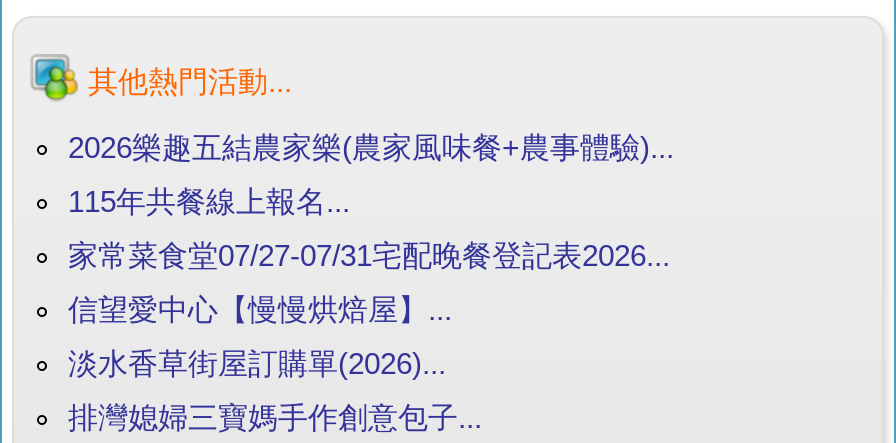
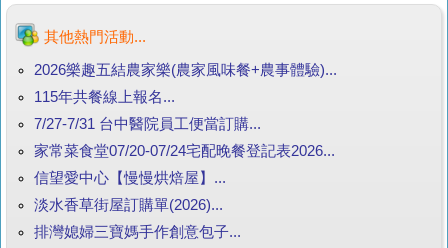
- 家常菜食堂07/27-07/31宅配晚餐登記表2026...
+ 7/27-7/31 台中醫院員工便當訂購...
+ 家常菜食堂07/20-07/24宅配晚餐登記表2026...
